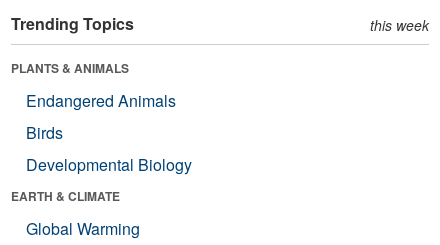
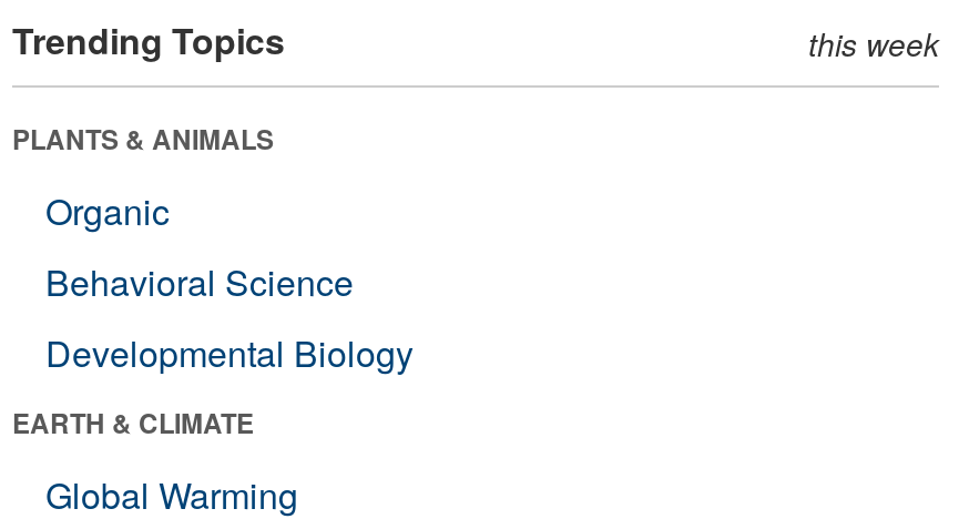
- Endangered Animals
- Birds
+ Organic
+ Behavioral Science
